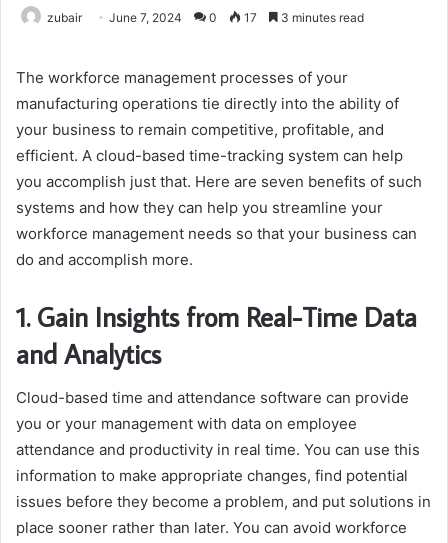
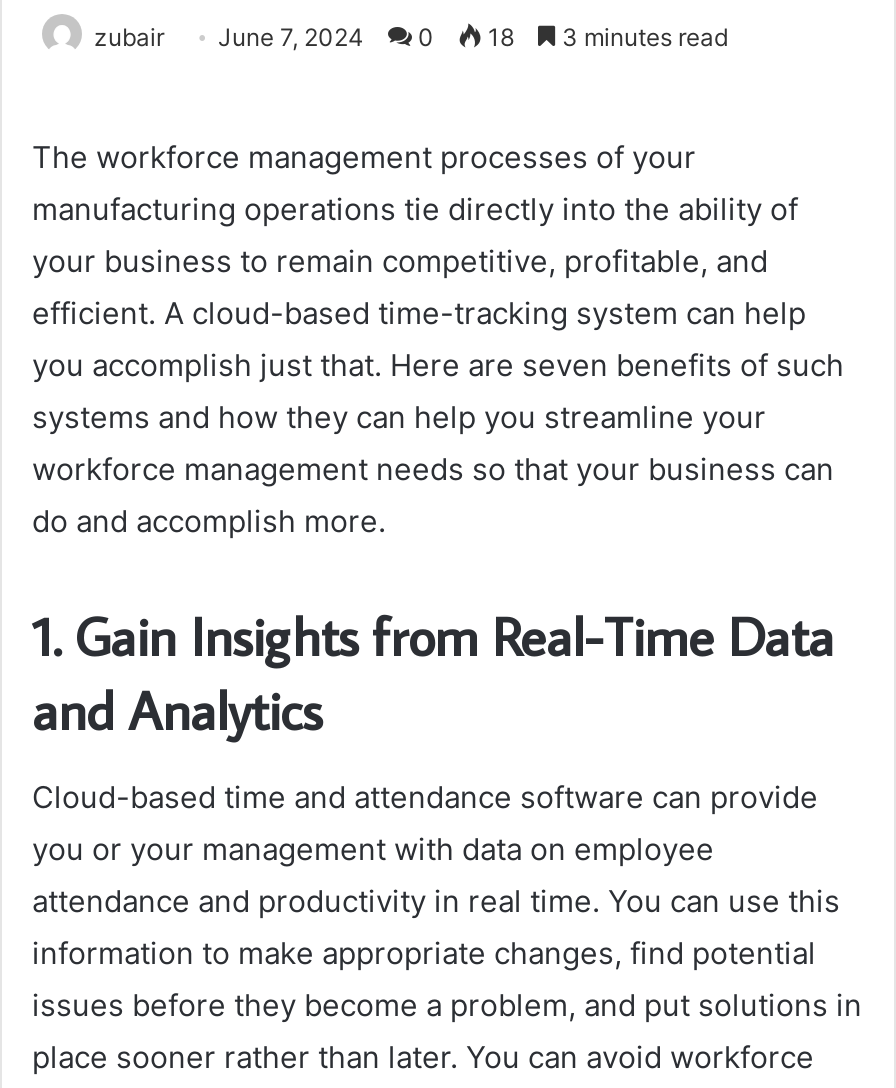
- zubair June 7, 2024 0 17 3 minutes read
+ zubair June 7, 2024 0 18 3 minutes read
